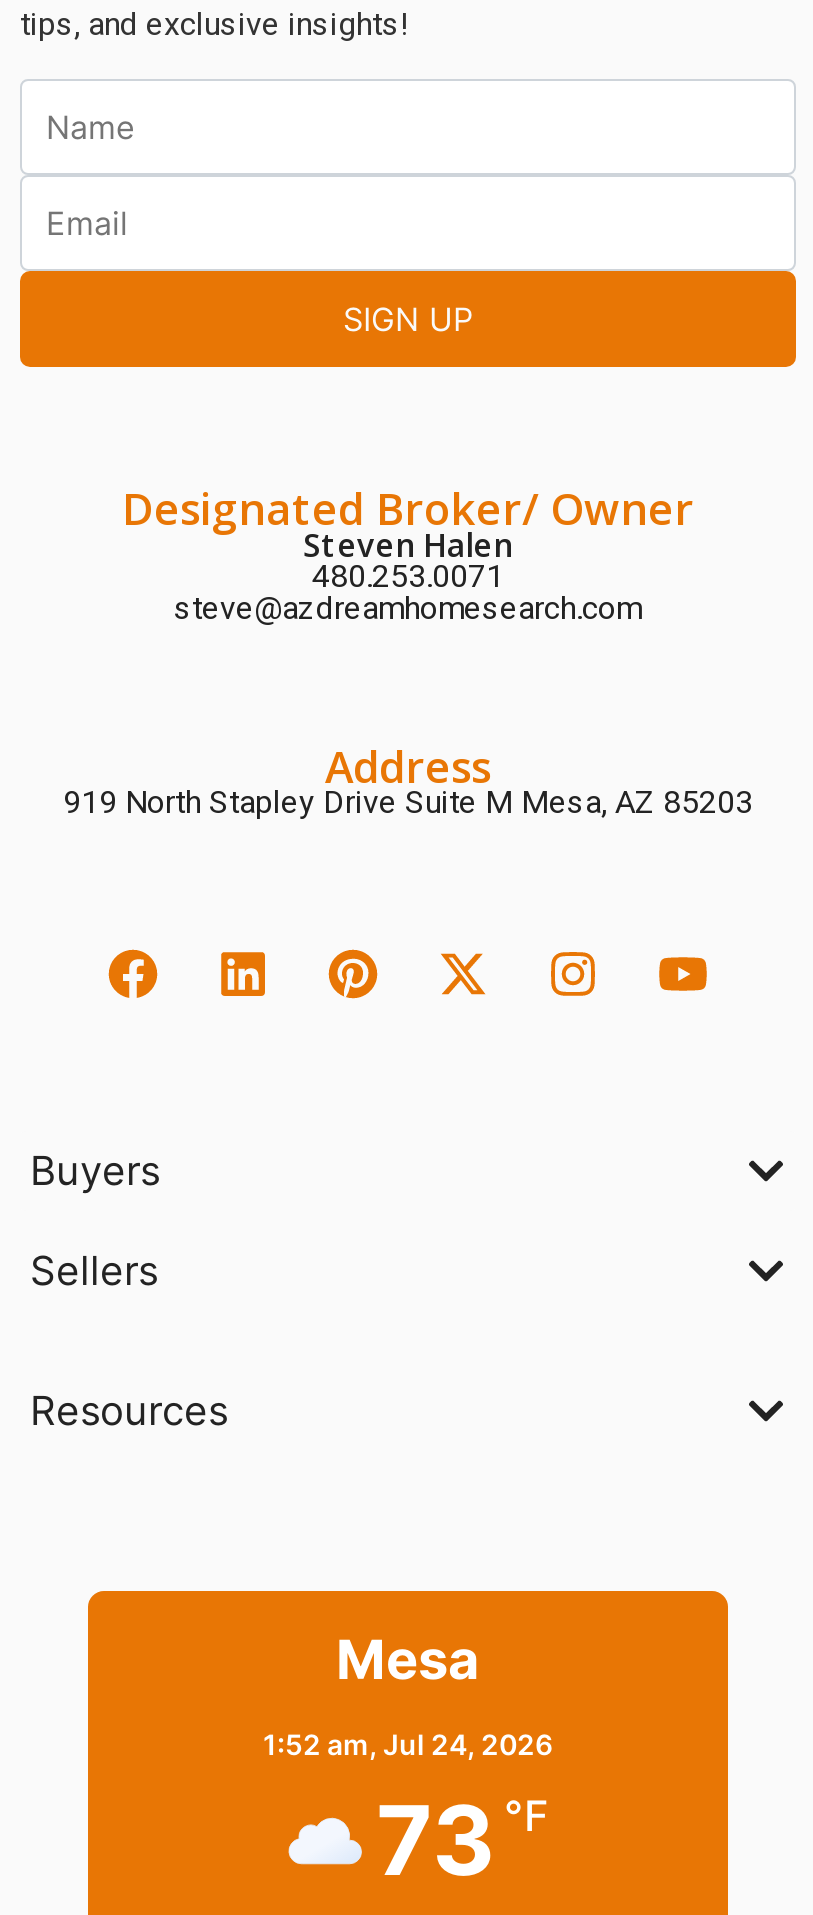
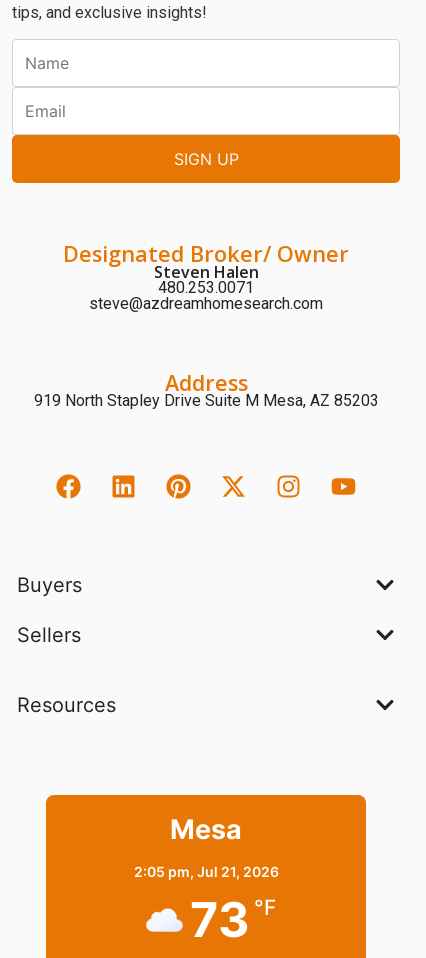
- 1:52 am, Jul 24, 2026
+ 2:05 pm, Jul 21, 2026
